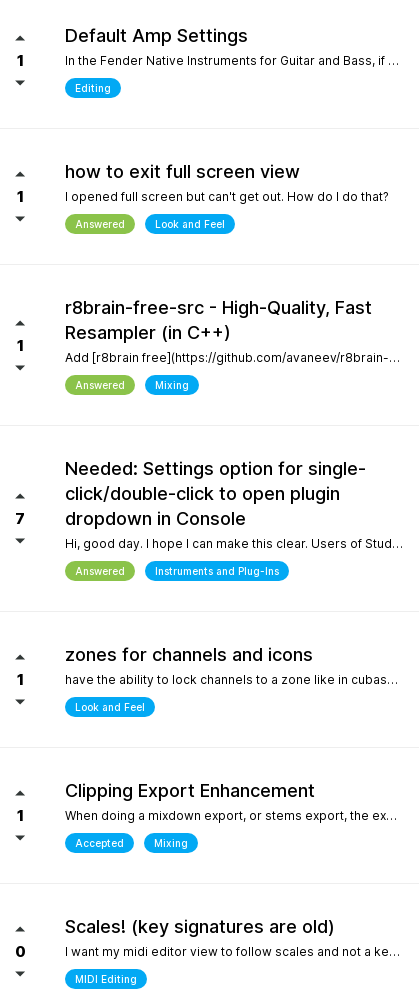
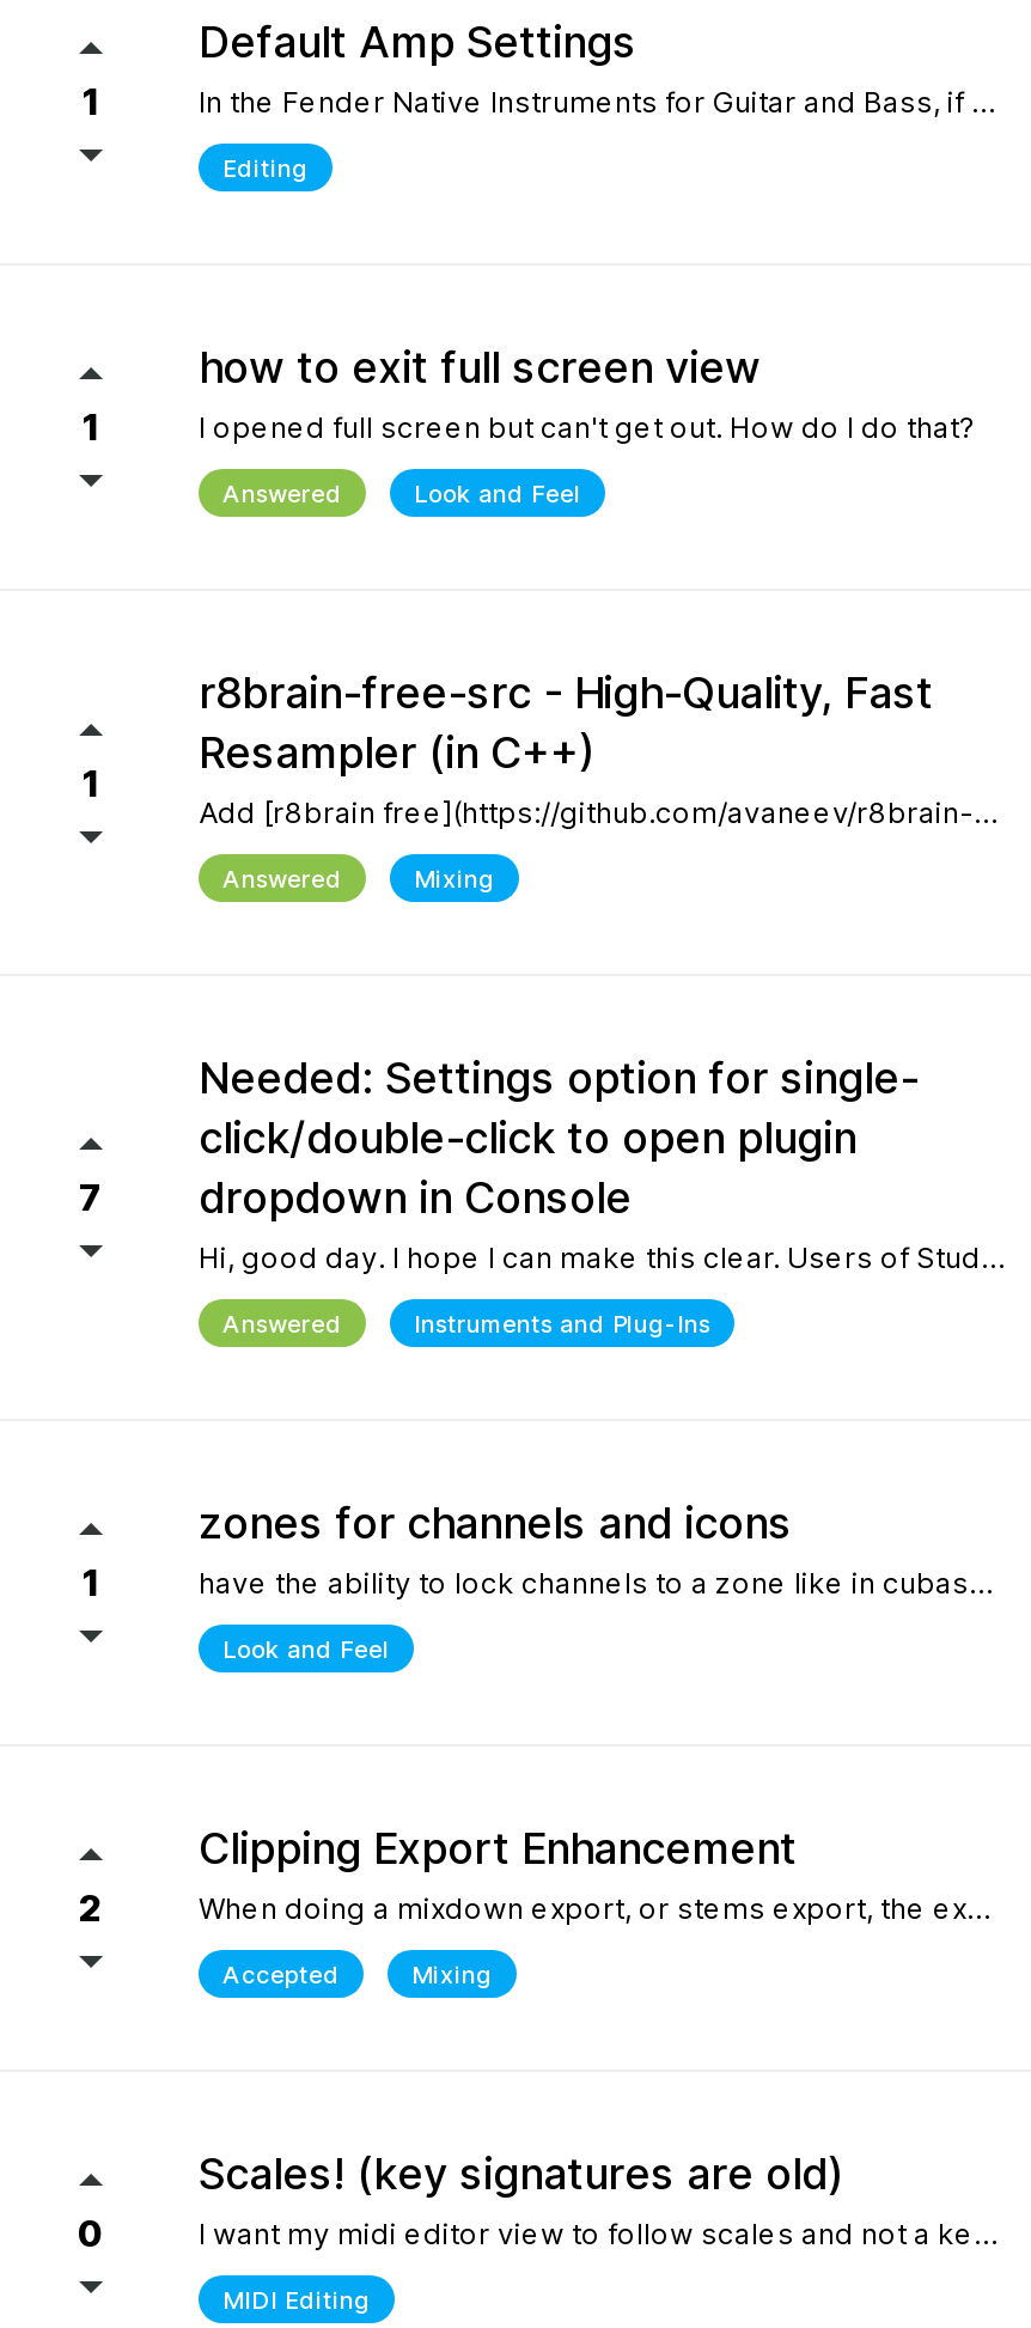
- 1
+ 2
